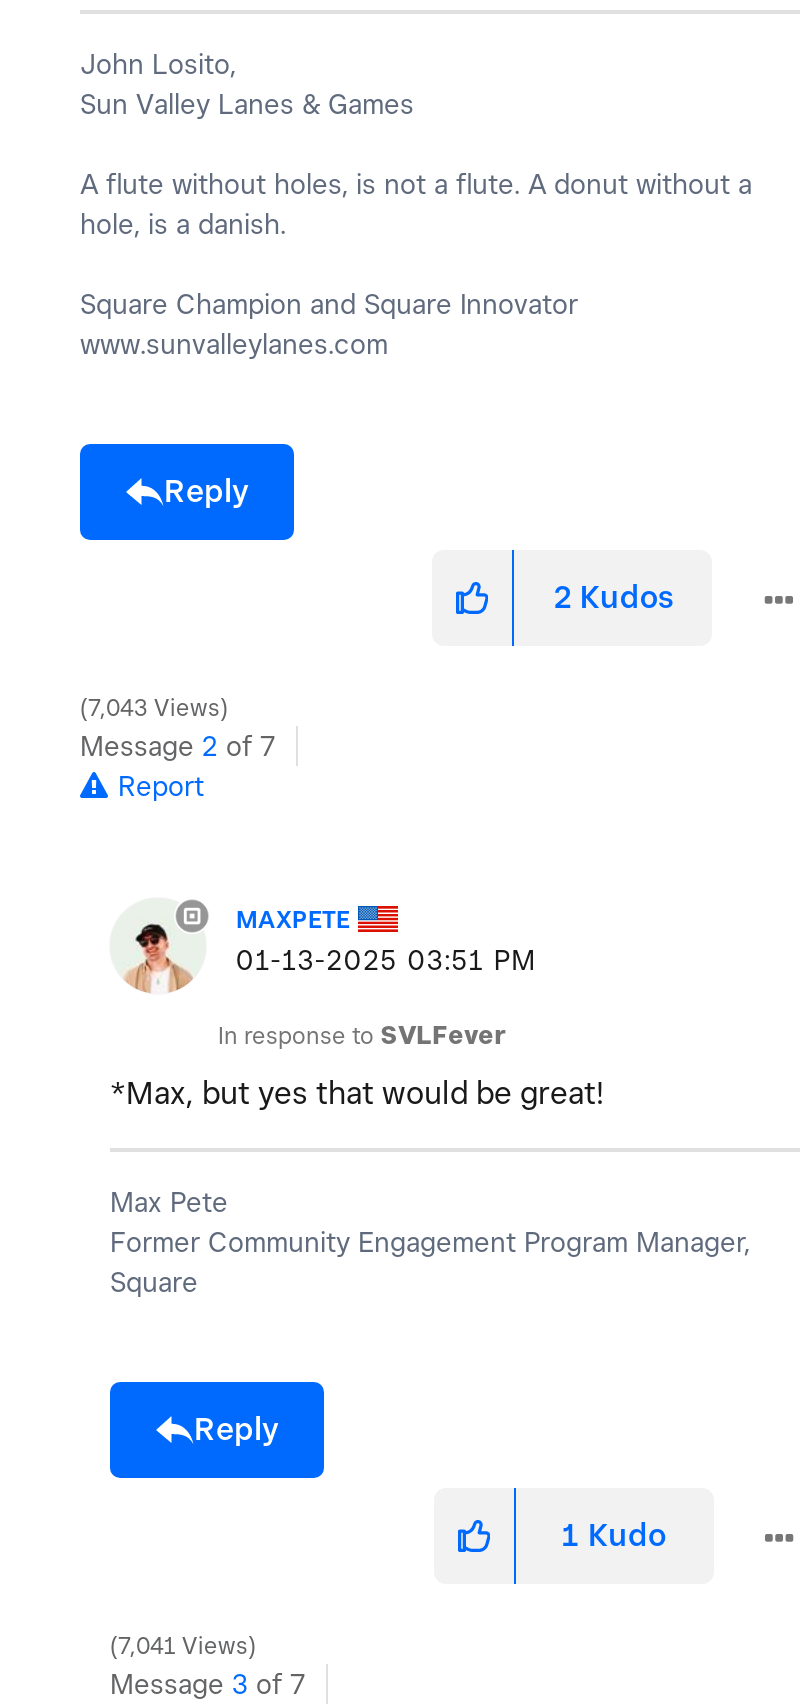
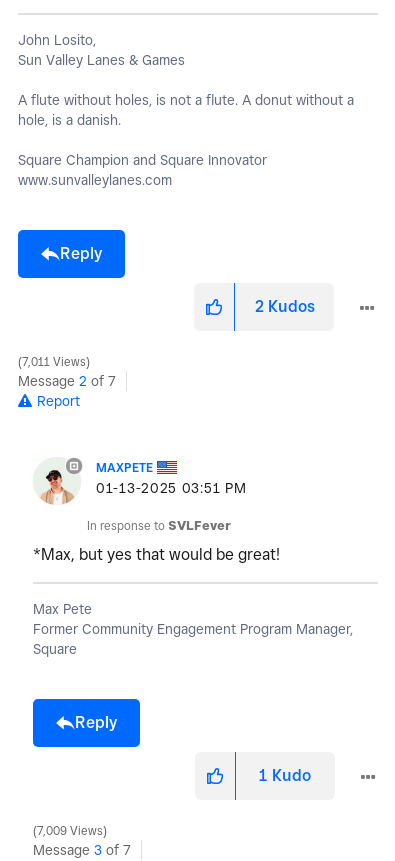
- 7,043 Views
+ 7,011 Views

- 7,041 Views
+ 7,009 Views
